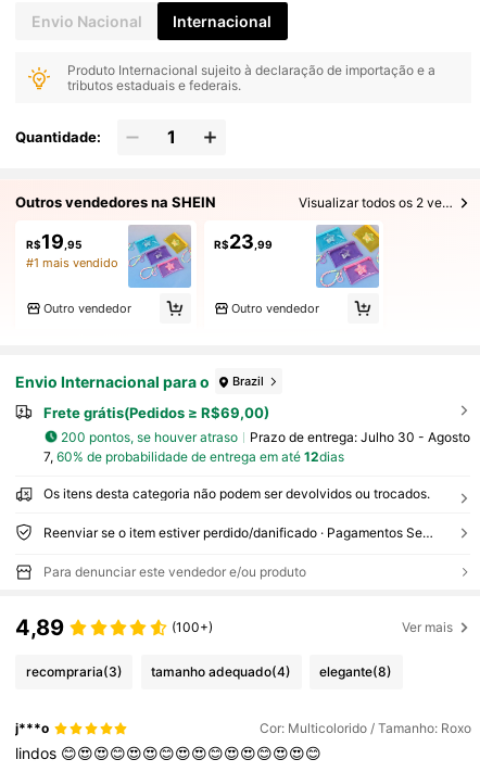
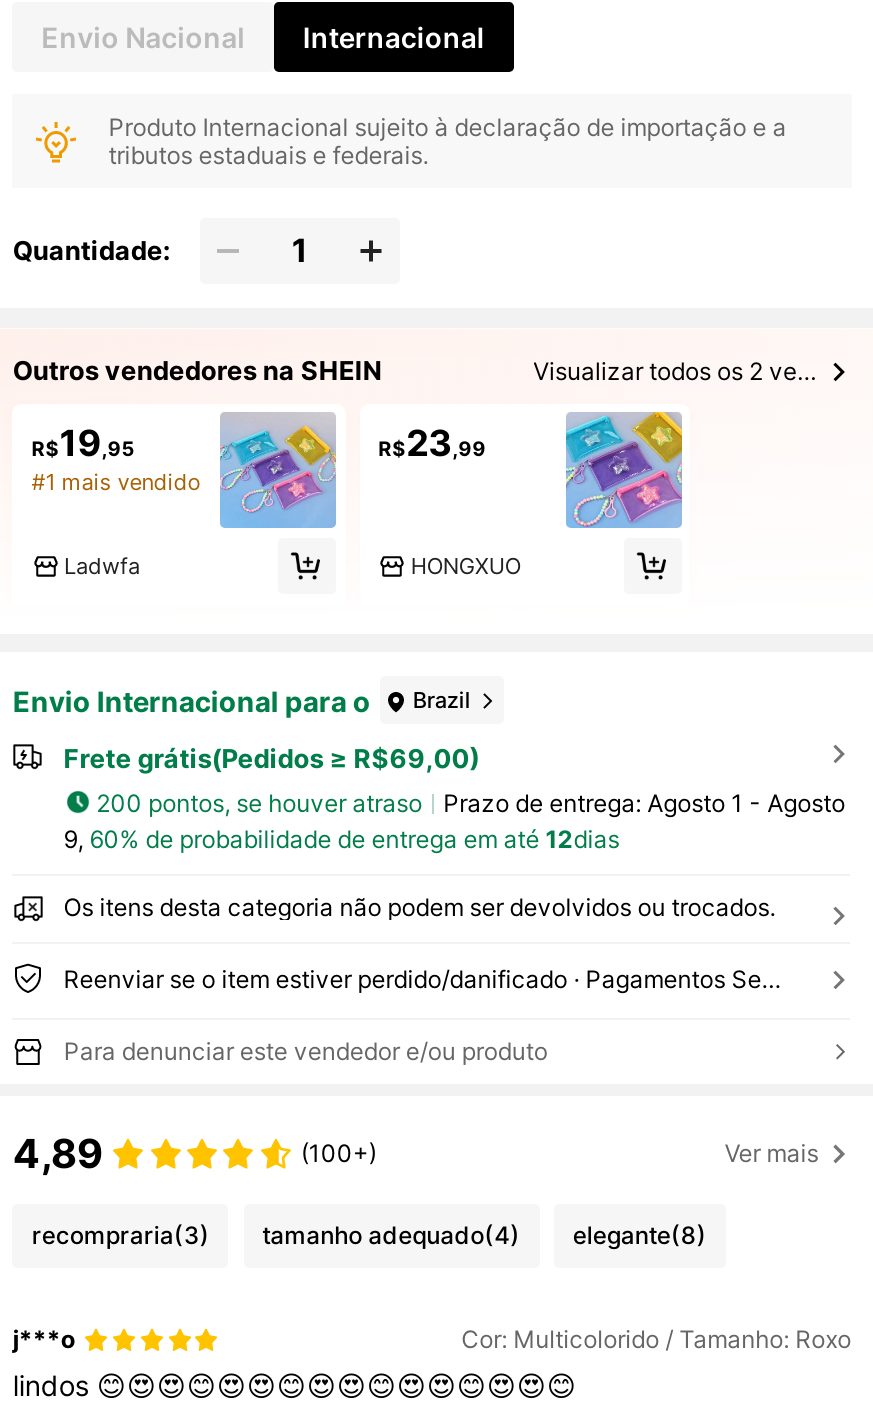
- Outro vendedor
+ Ladwfa

- Outro vendedor
+ HONGXUO

- Prazo de entrega: Julho 30 - Agosto
+ Prazo de entrega: Agosto 1 - Agosto

- 7, 60% de probabilidade de entrega em até 12dias
+ 9, 60% de probabilidade de entrega em até 12dias
